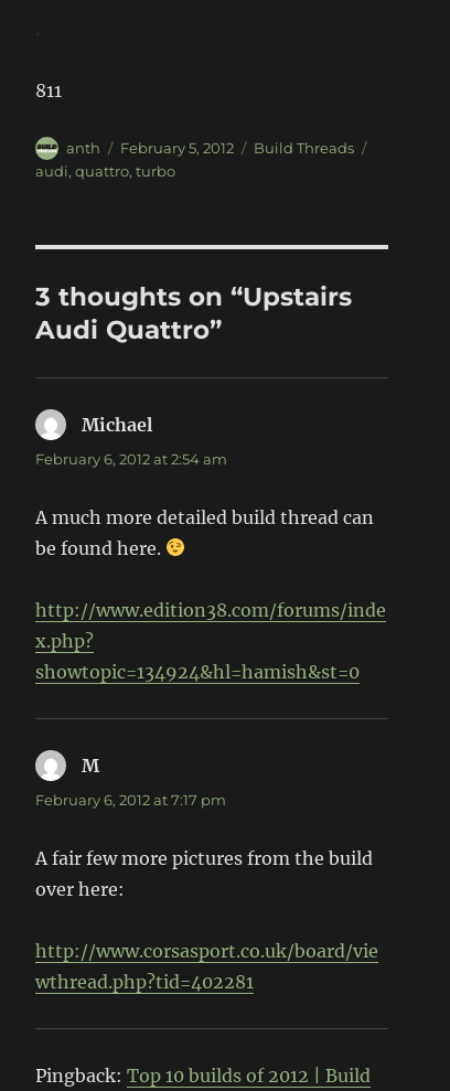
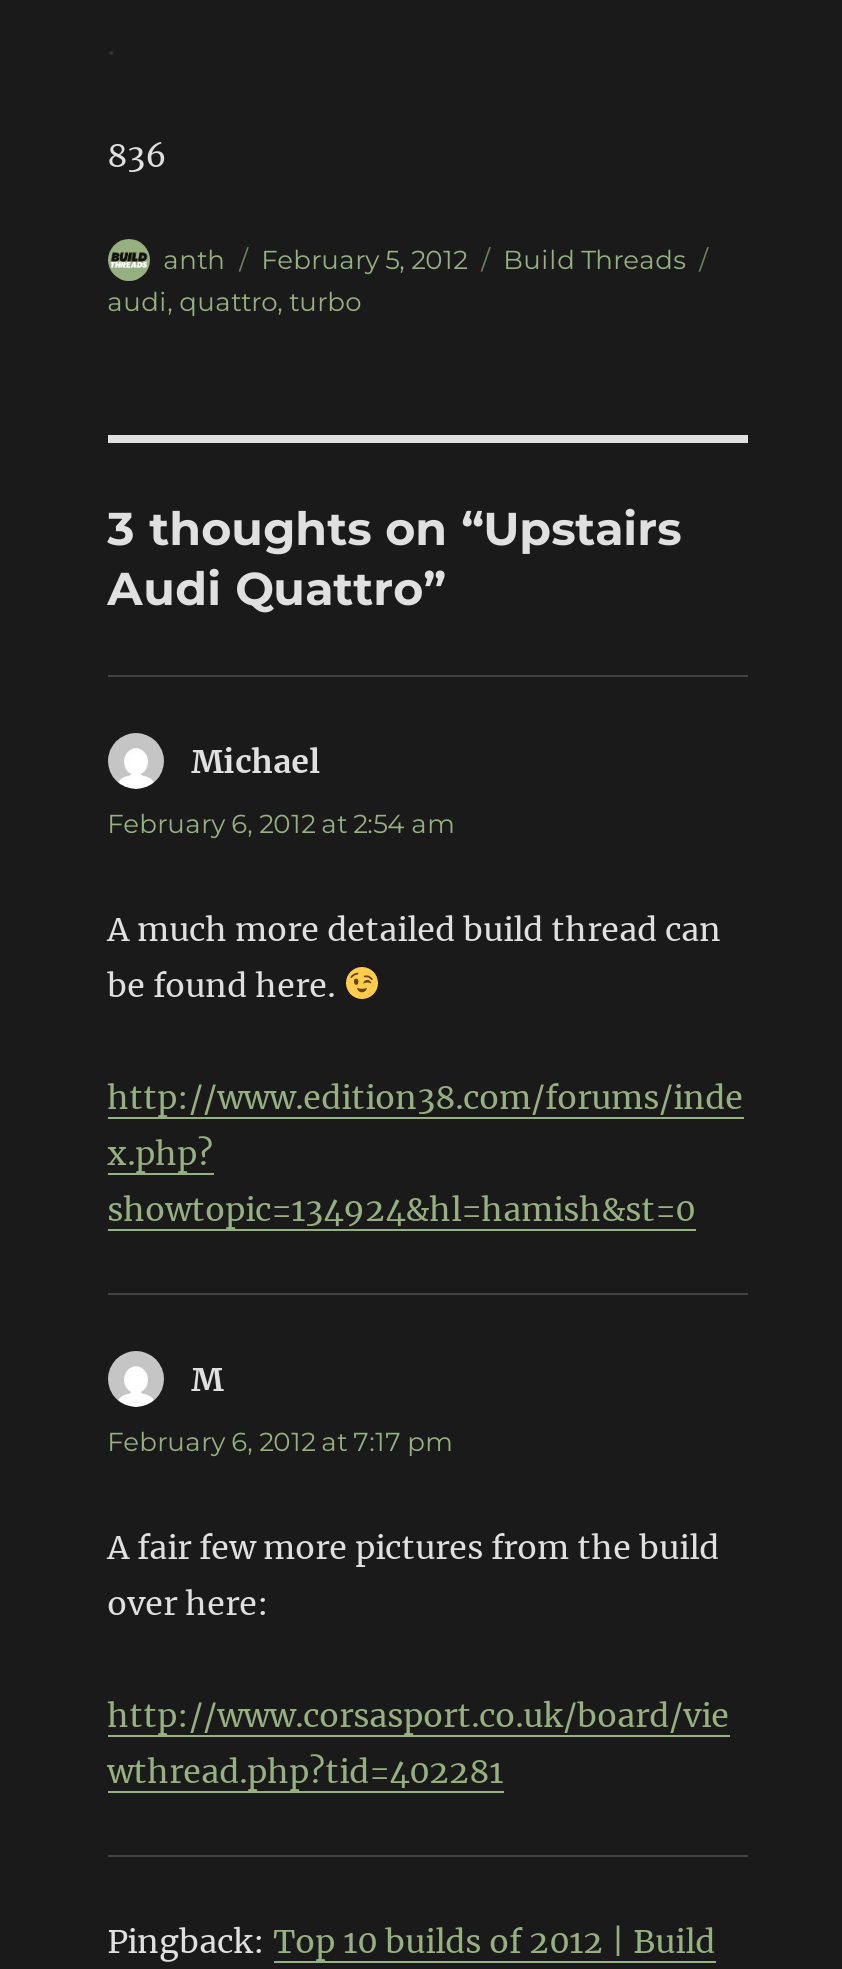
- 811
+ 836
